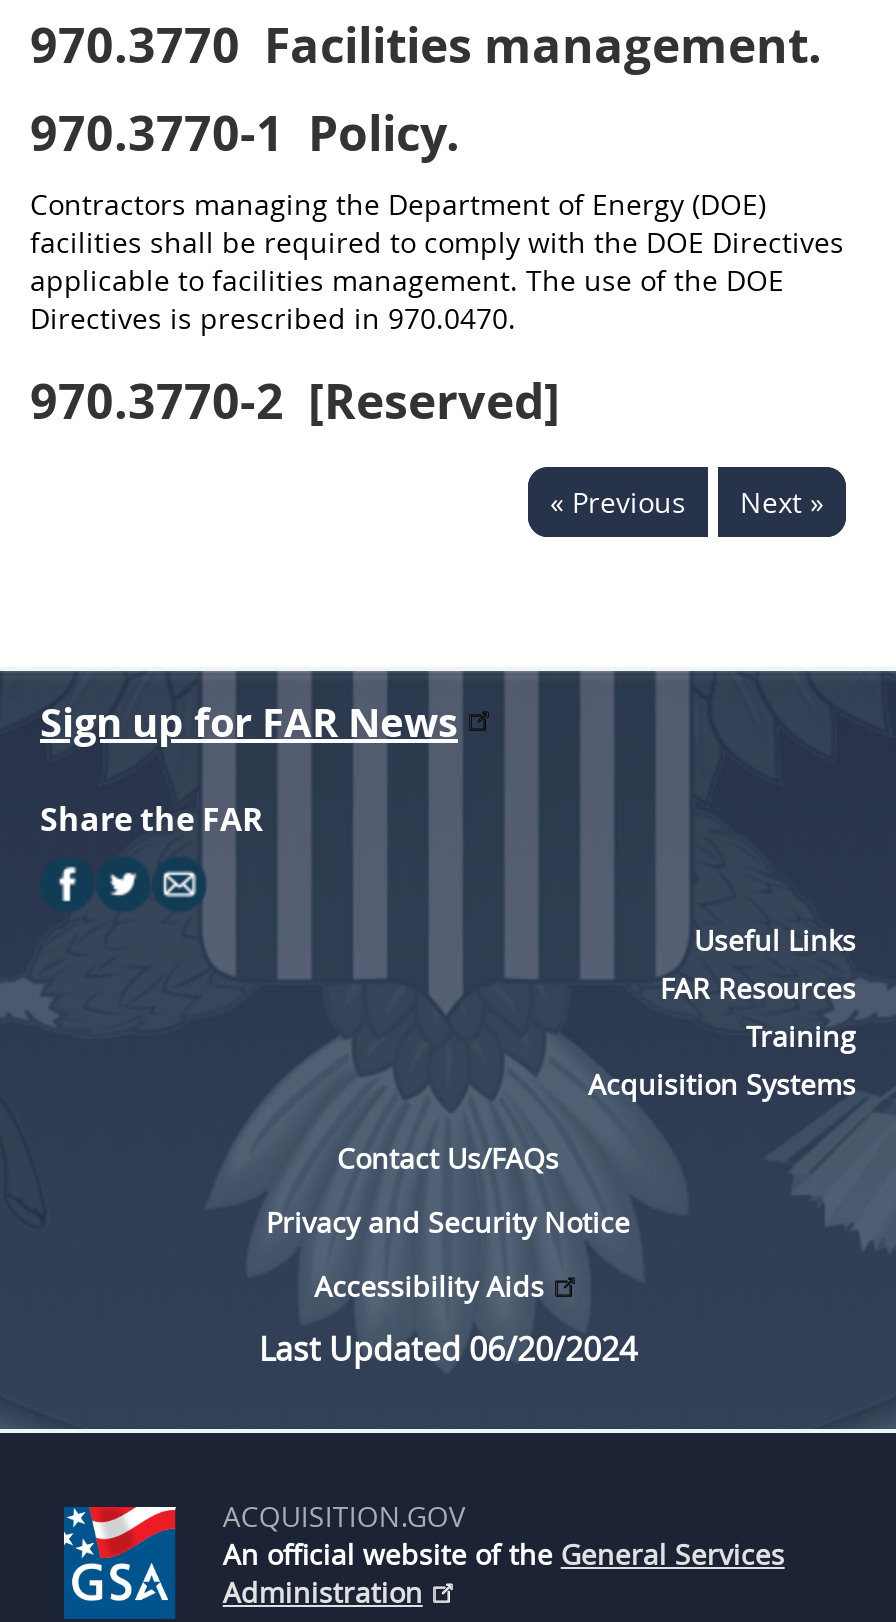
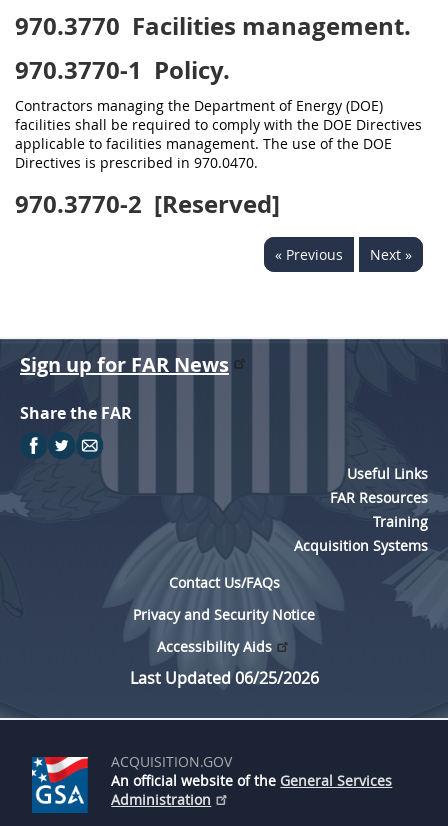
- Last Updated 06/20/2024
+ Last Updated 06/25/2026
